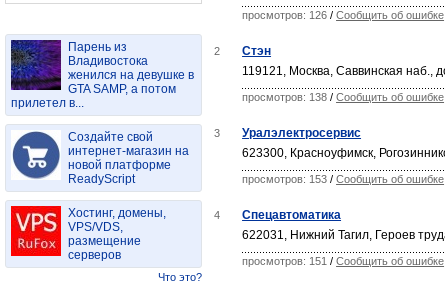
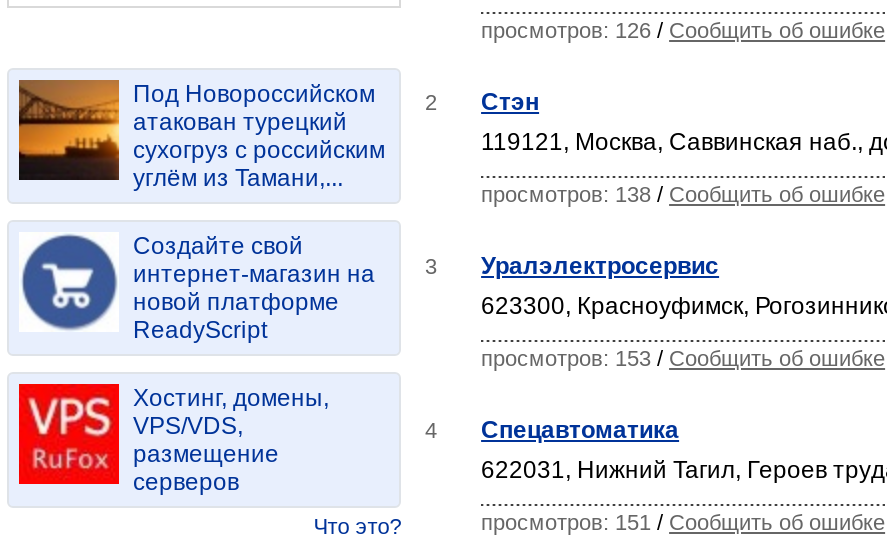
- [image]
- Парень из
- Владивостока
- женился на девушке в
- GTA SAMP, а потом
- прилетел в...
+ [image]
+ Под Новороссийском
+ атакован турецкий
+ сухогруз с российским
+ углём из Тамани,...
